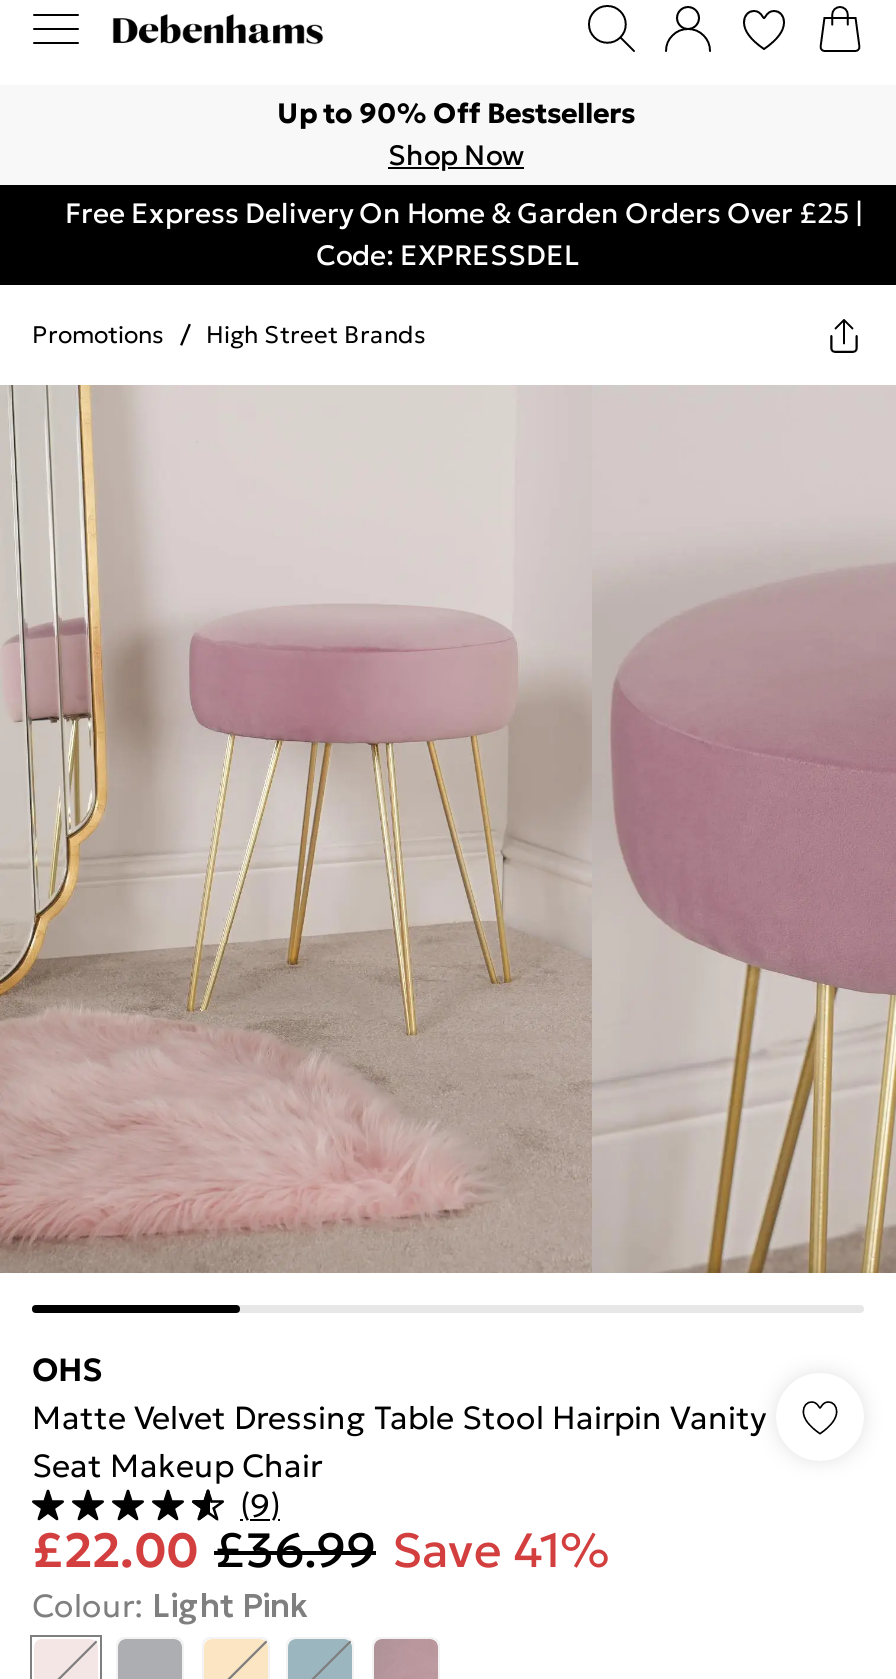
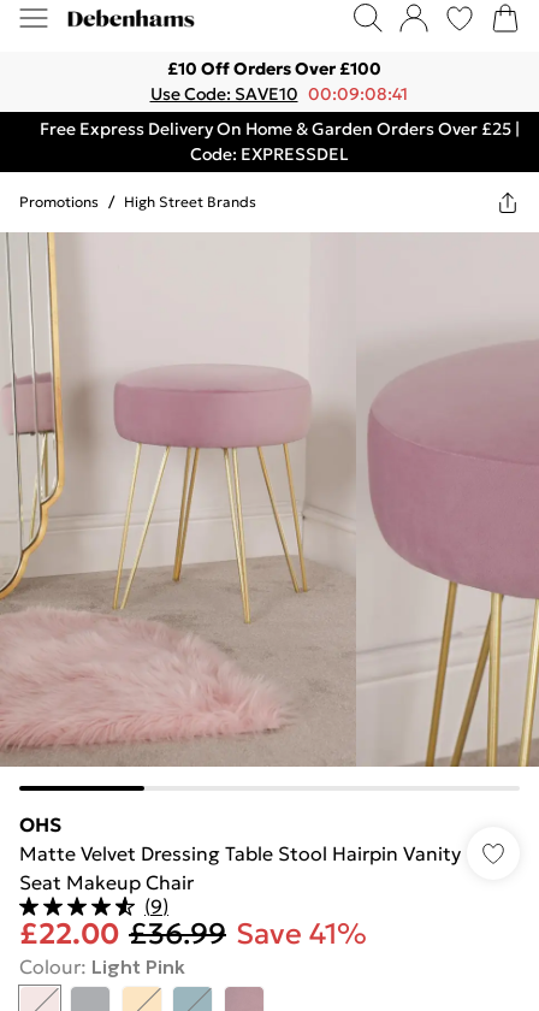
- Up to 90% Off Bestsellers
- Shop Now
+ £10 Off Orders Over £100
+ Use Code: SAVE10 00:09:08:41
